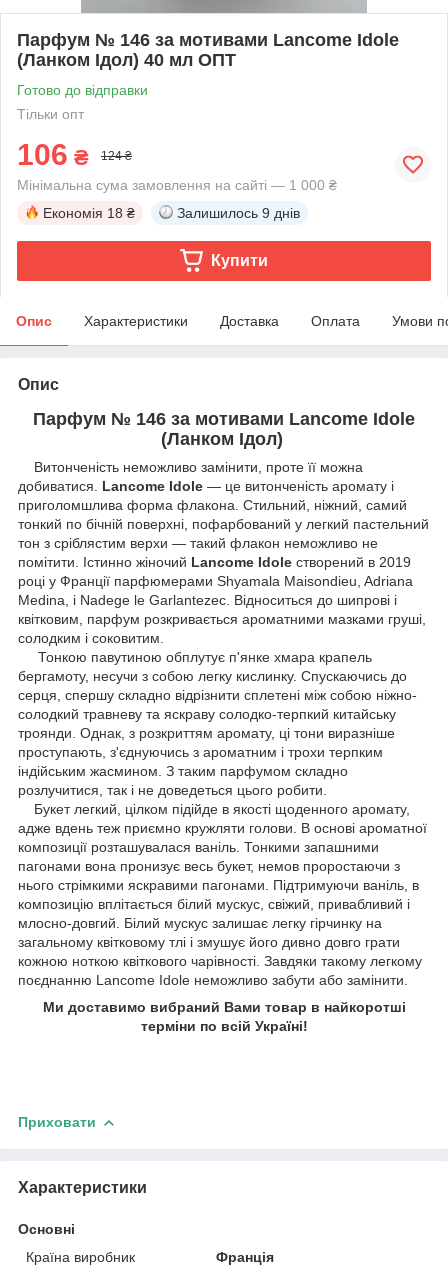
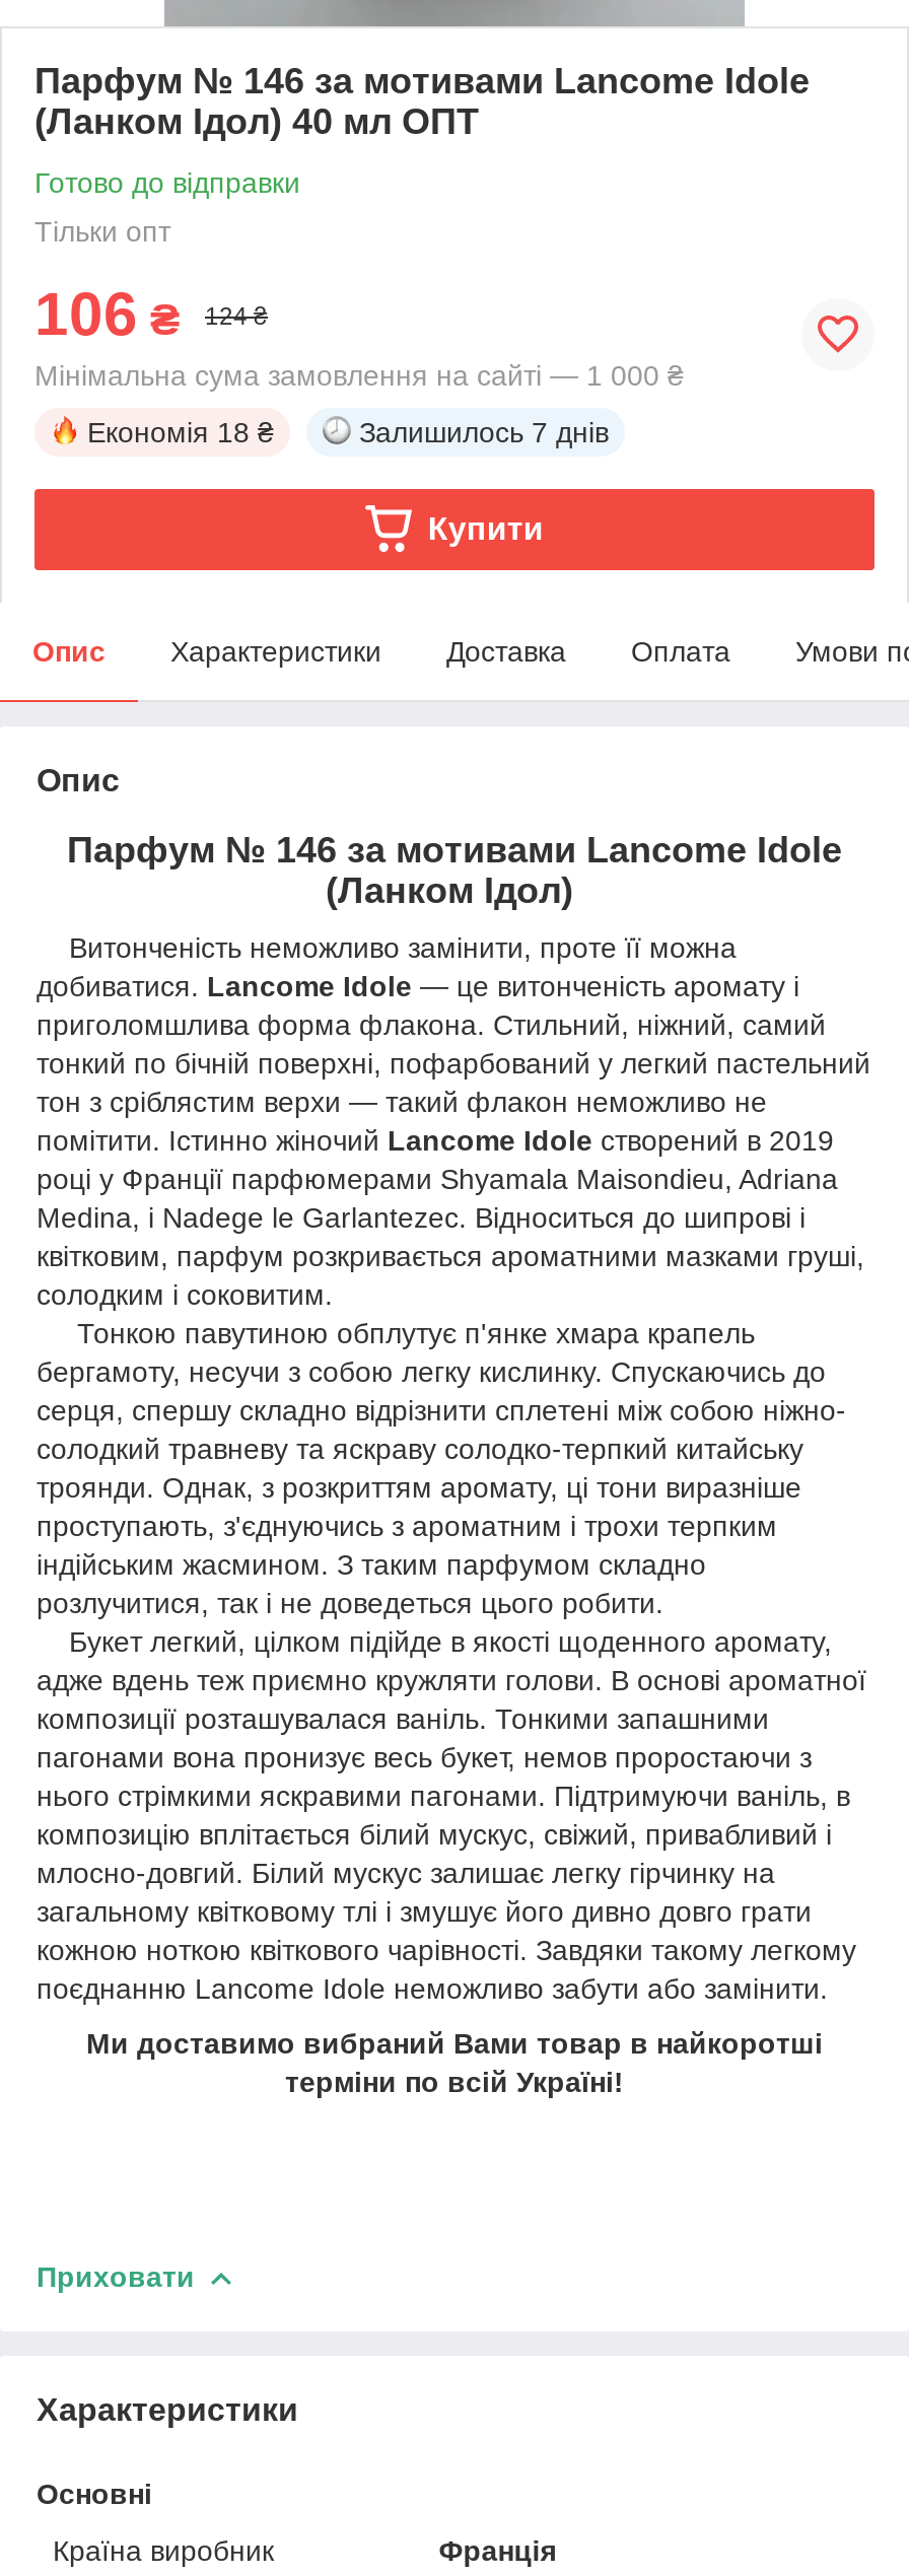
- Залишилось 9 днів
+ Залишилось 7 днів
